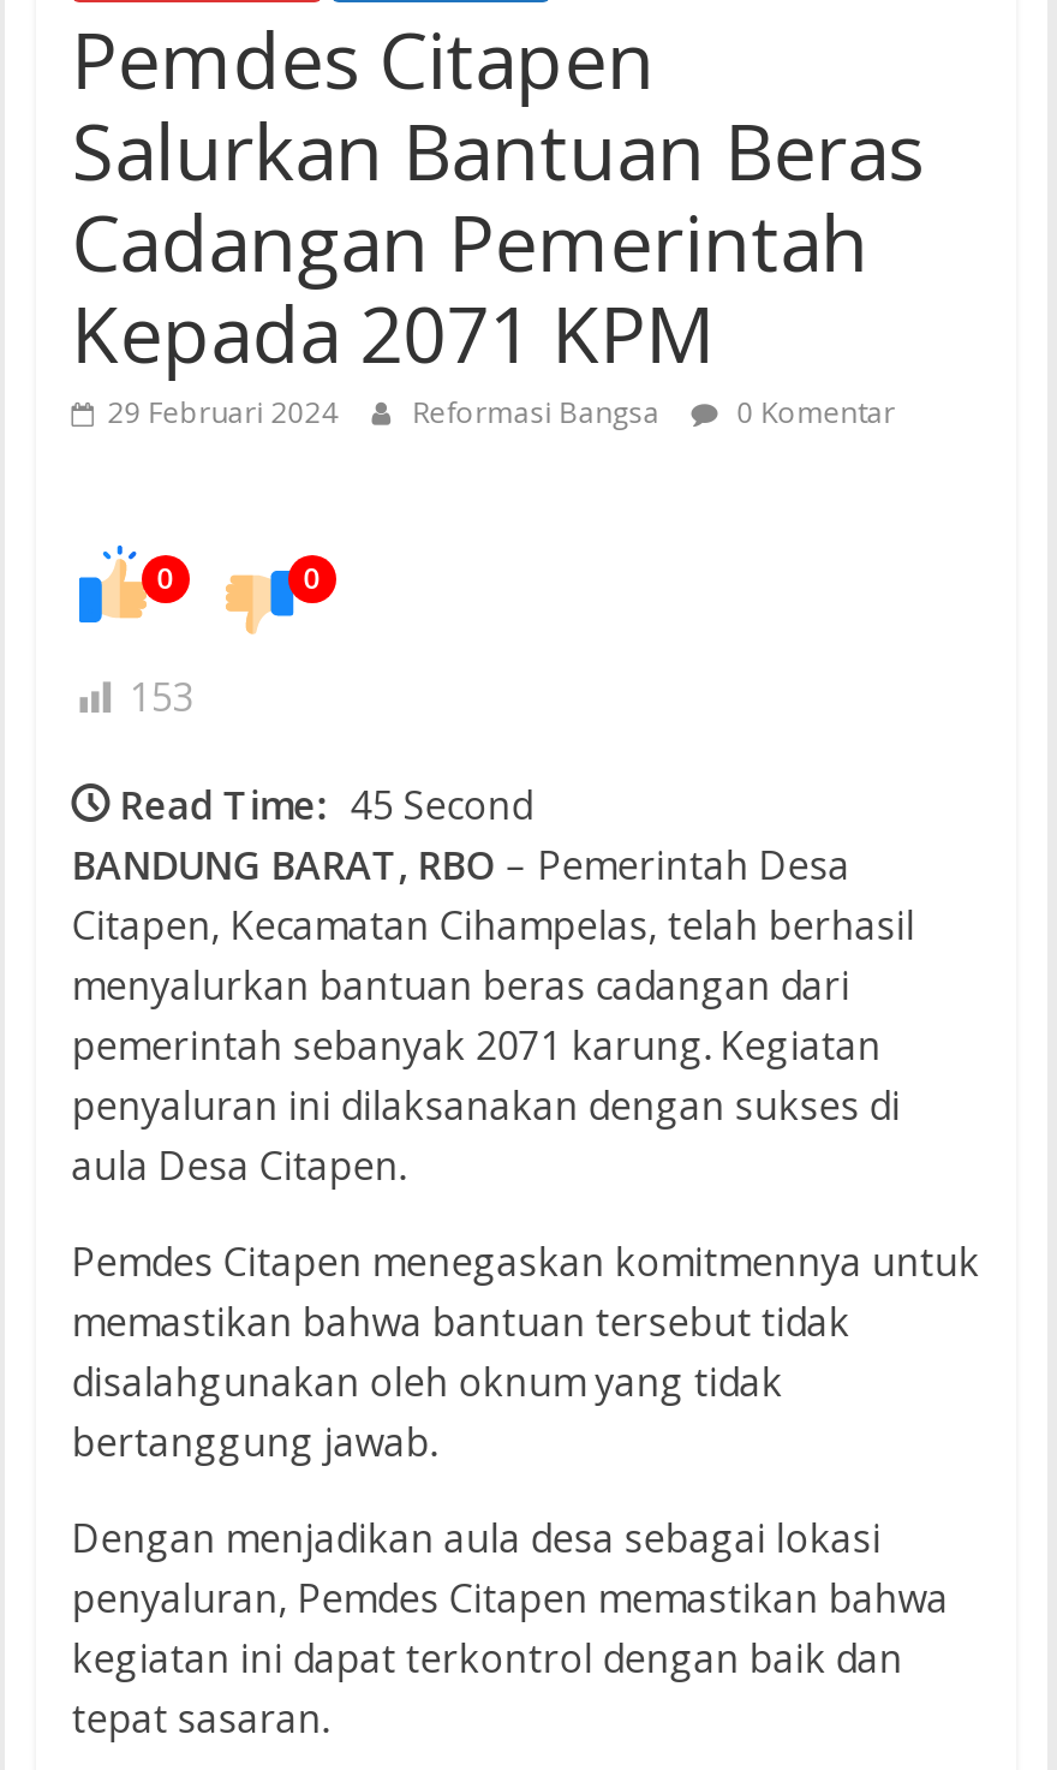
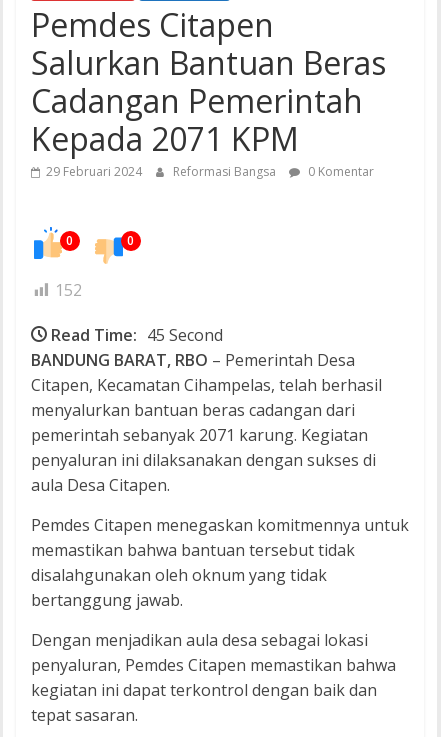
- 153
+ 152
